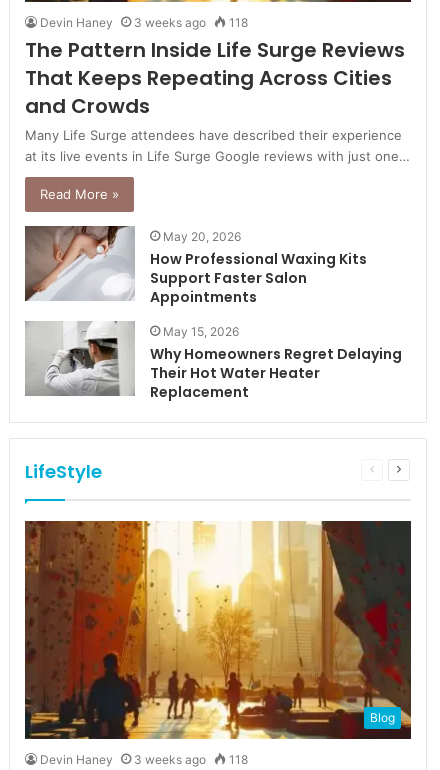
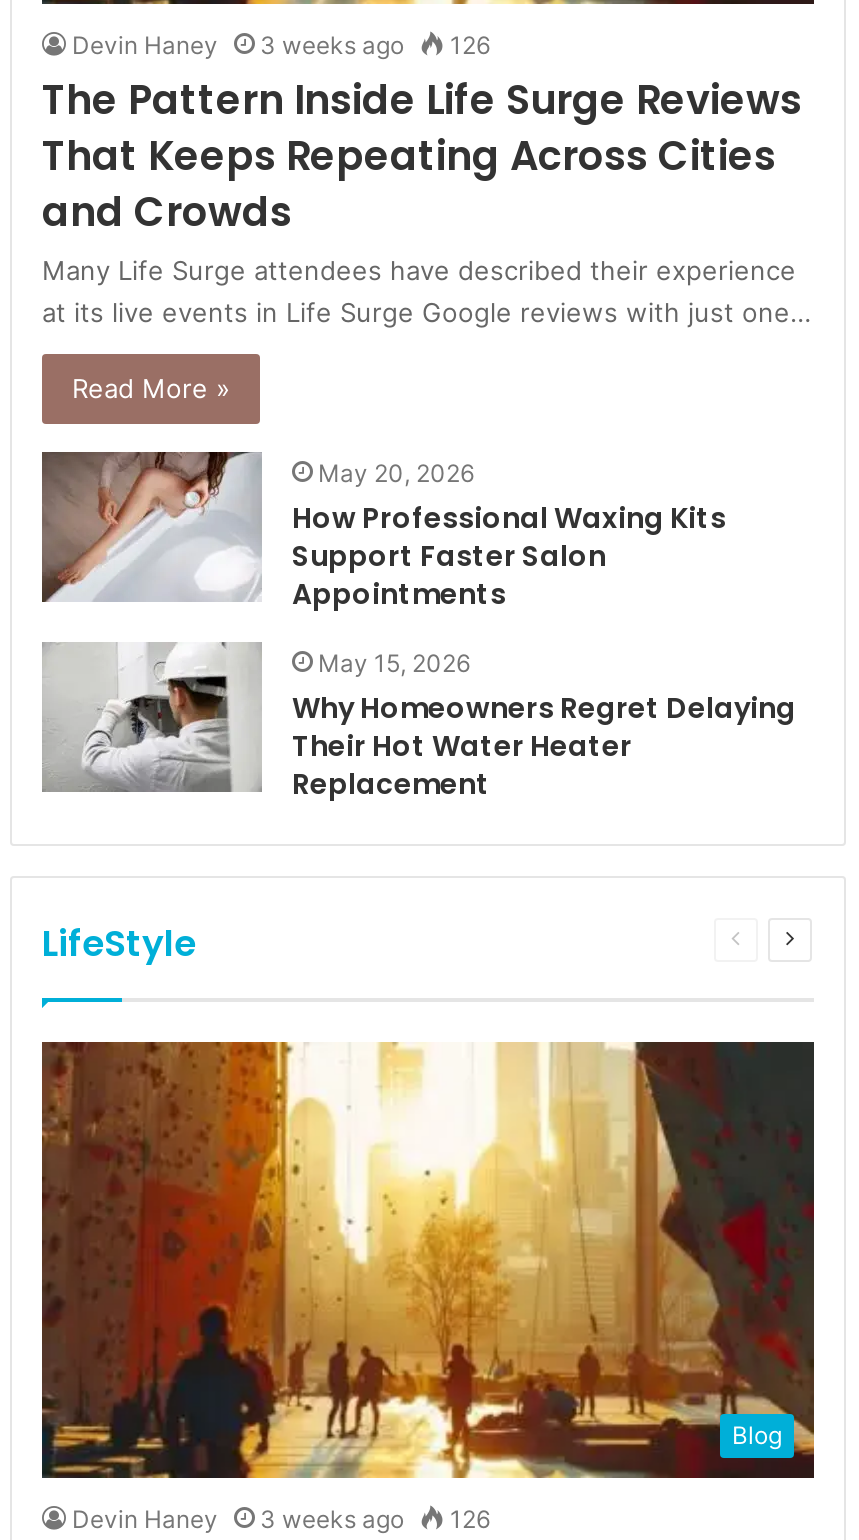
- Devin Haney 3 weeks ago 118
+ Devin Haney 3 weeks ago 126

- Devin Haney 3 weeks ago 118
+ Devin Haney 3 weeks ago 126
